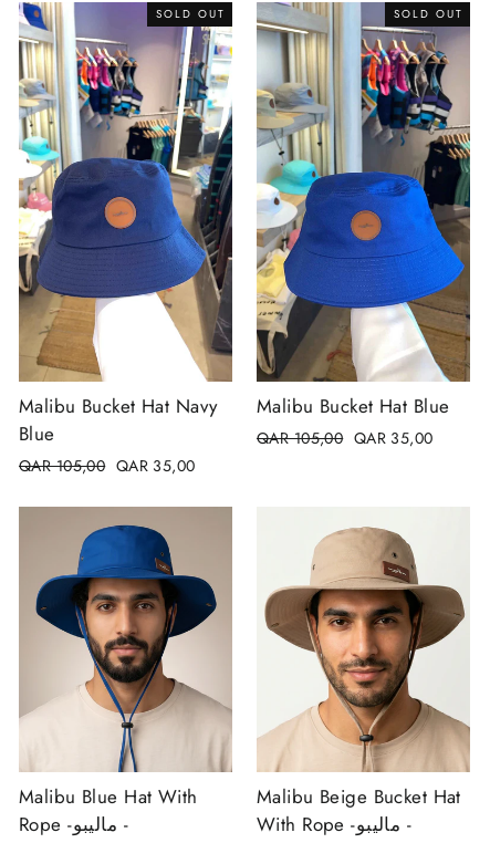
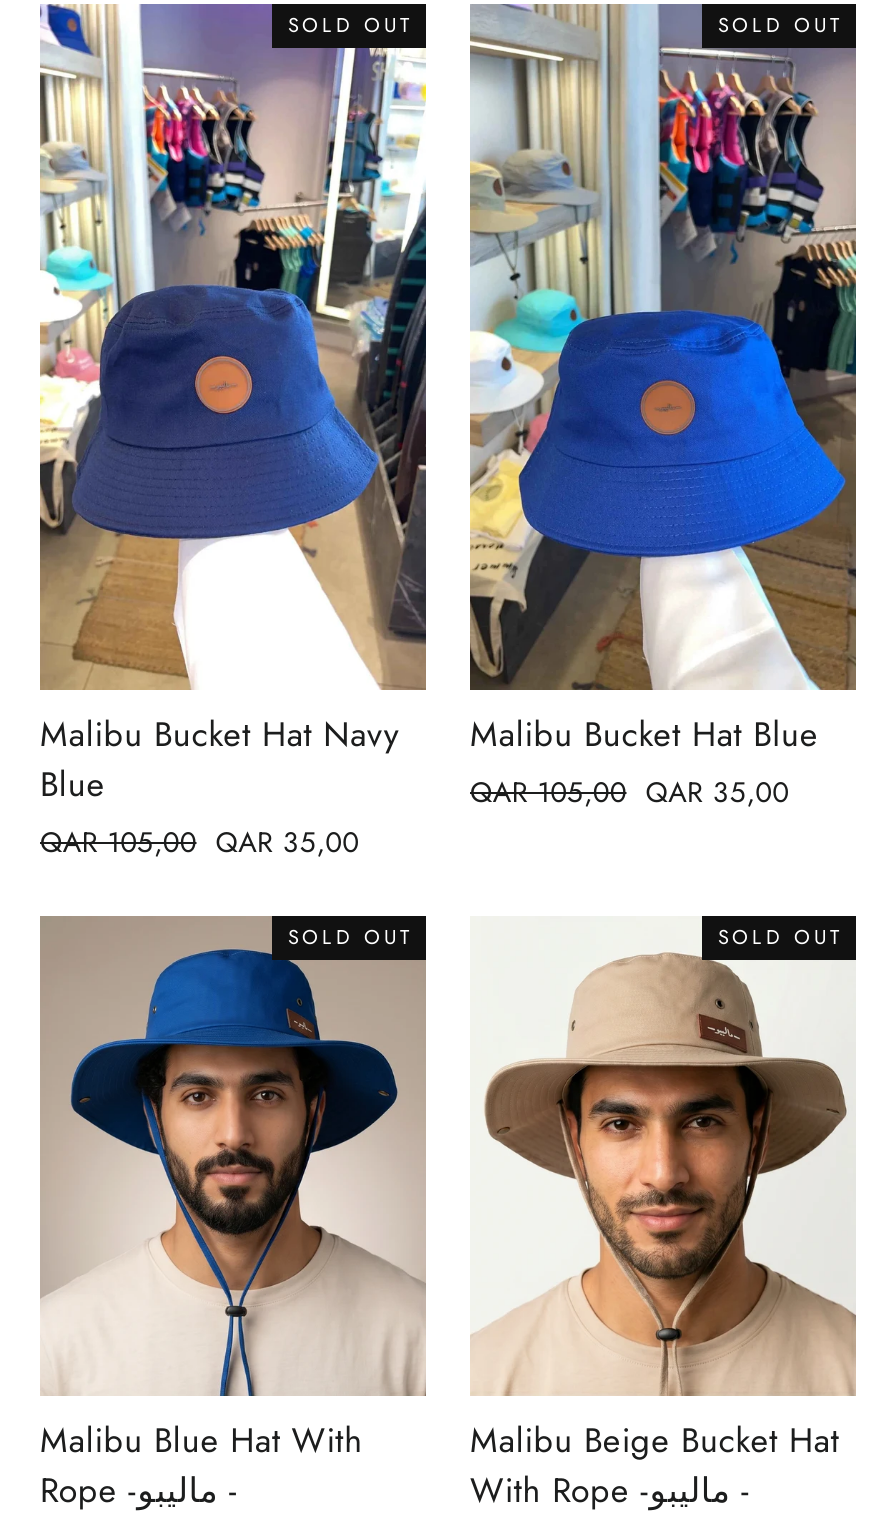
+ SOLD OUT

+ SOLD OUT
